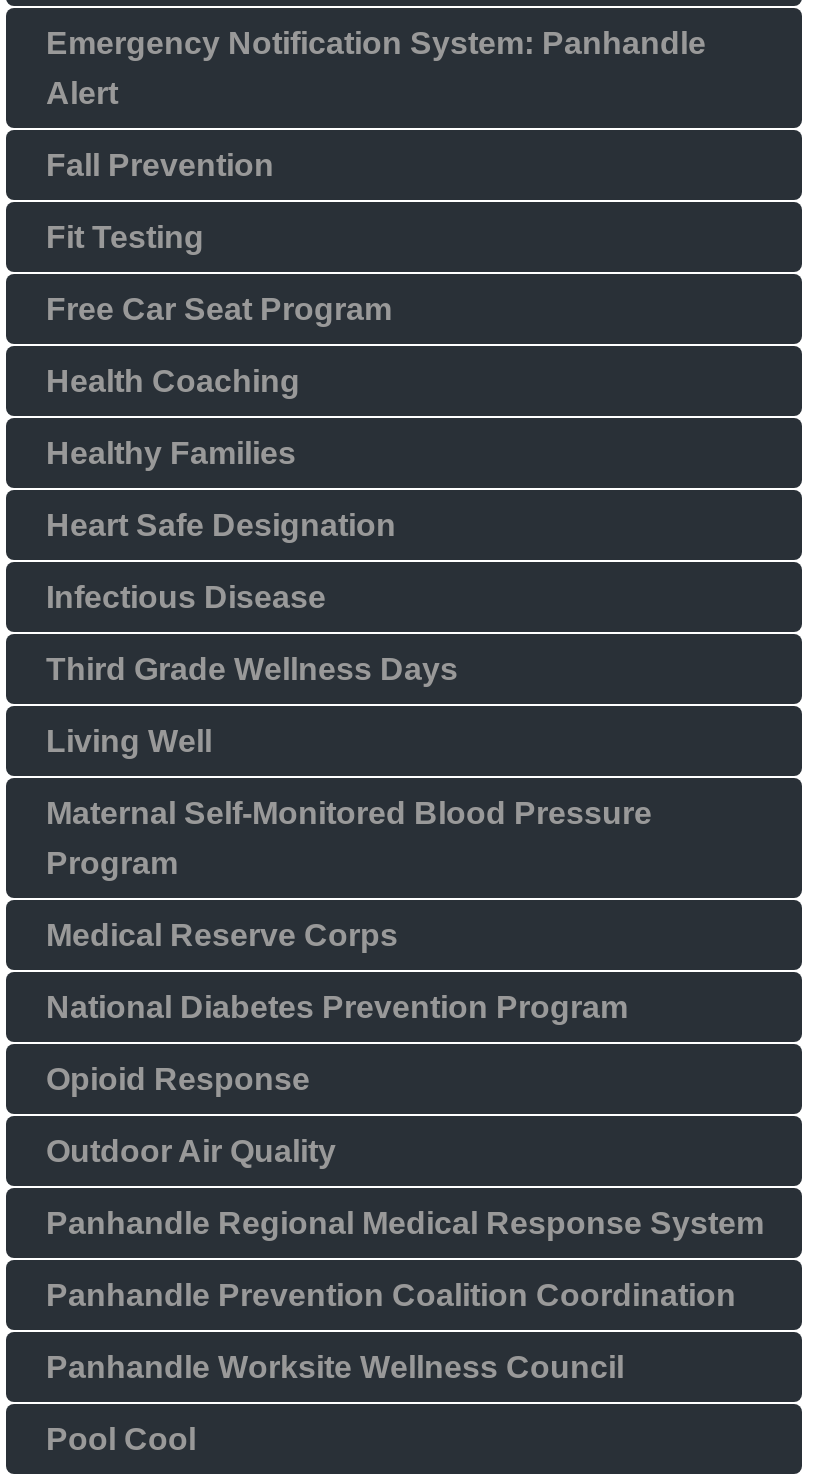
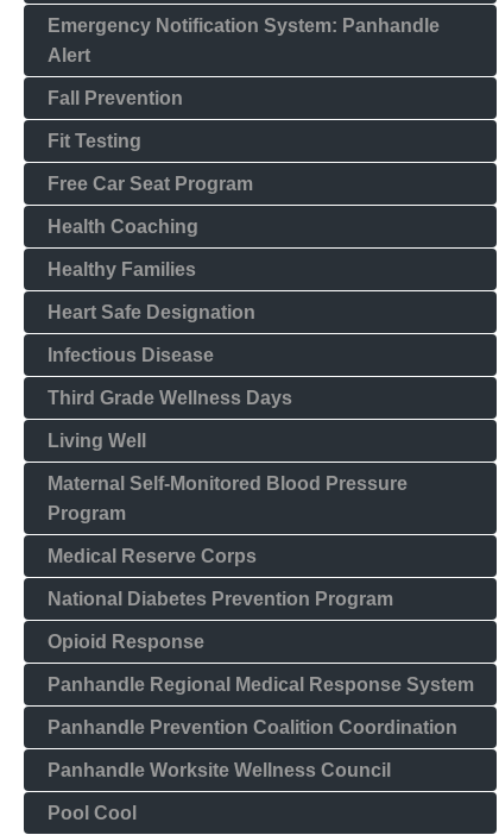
- Outdoor Air Quality
